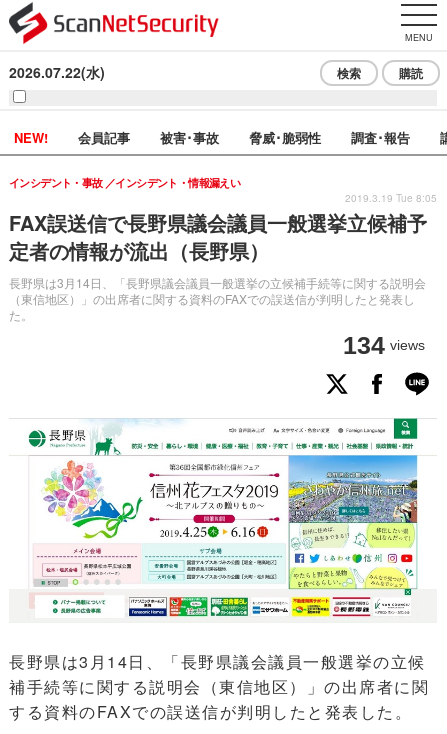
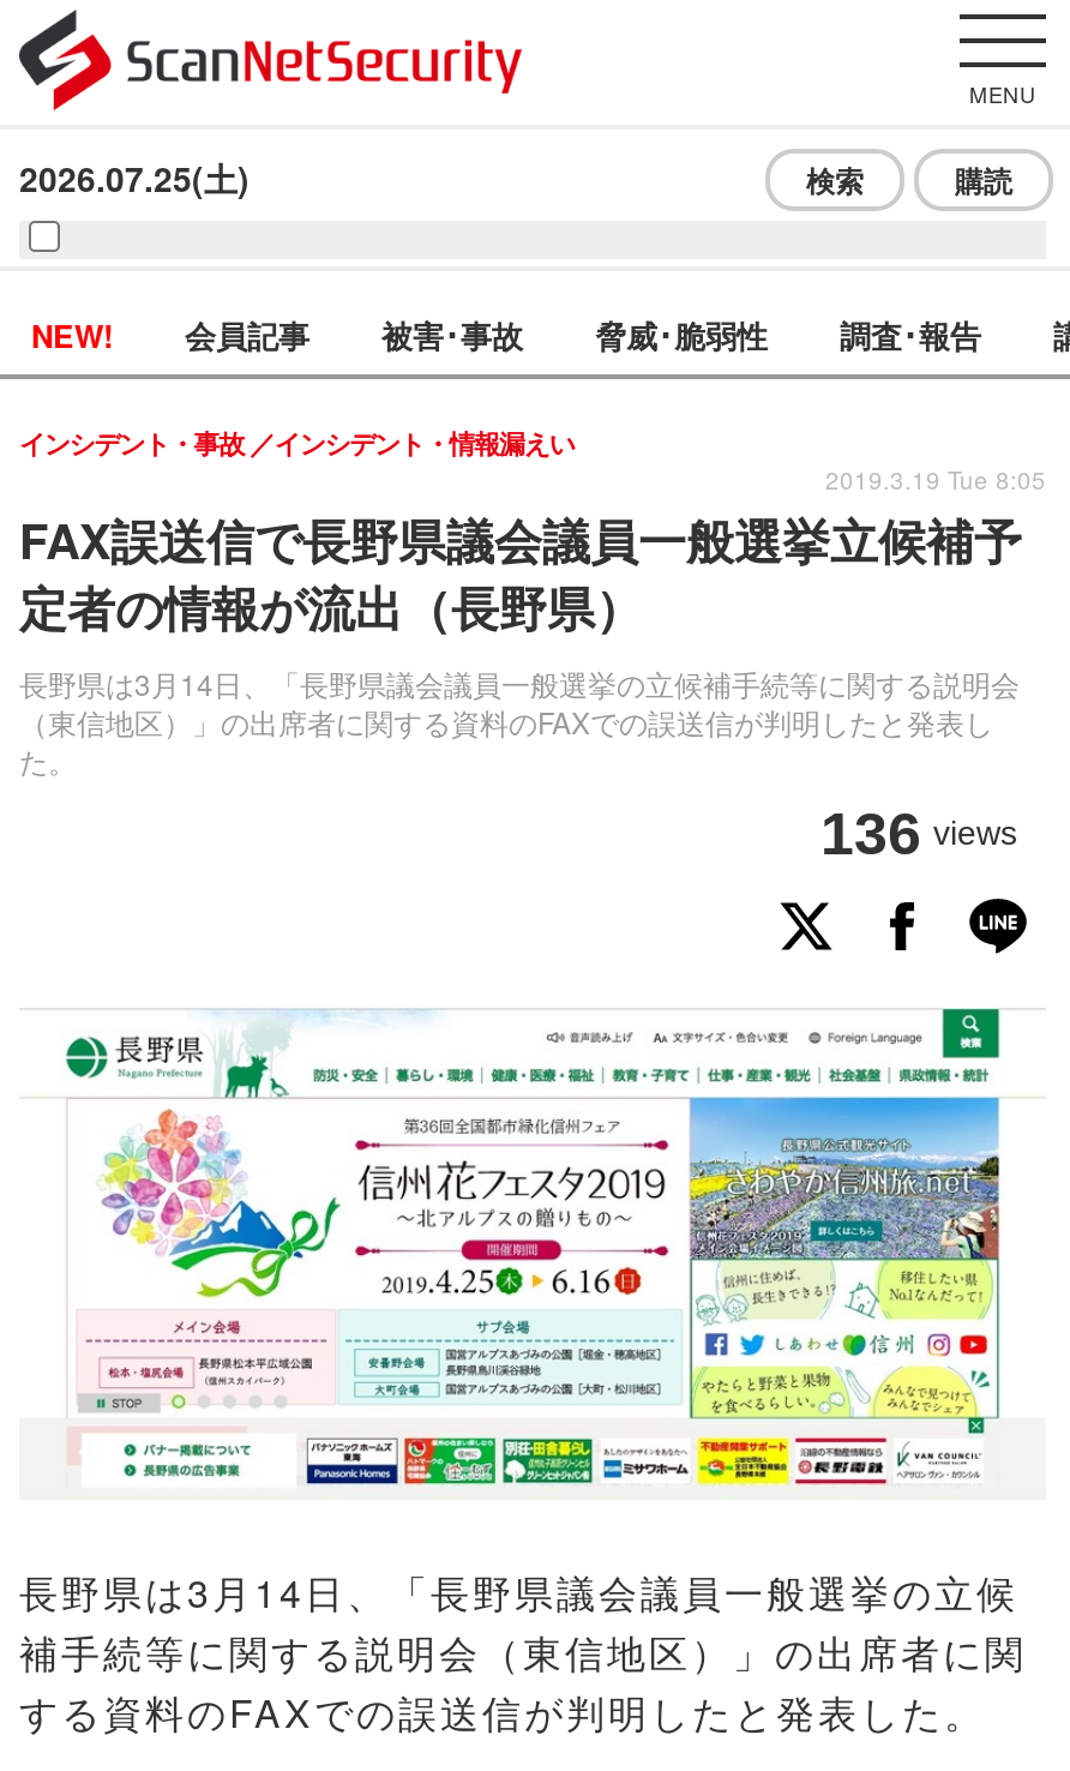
- 2026.07.22(水)
+ 2026.07.25(土)

- 134 views
+ 136 views
